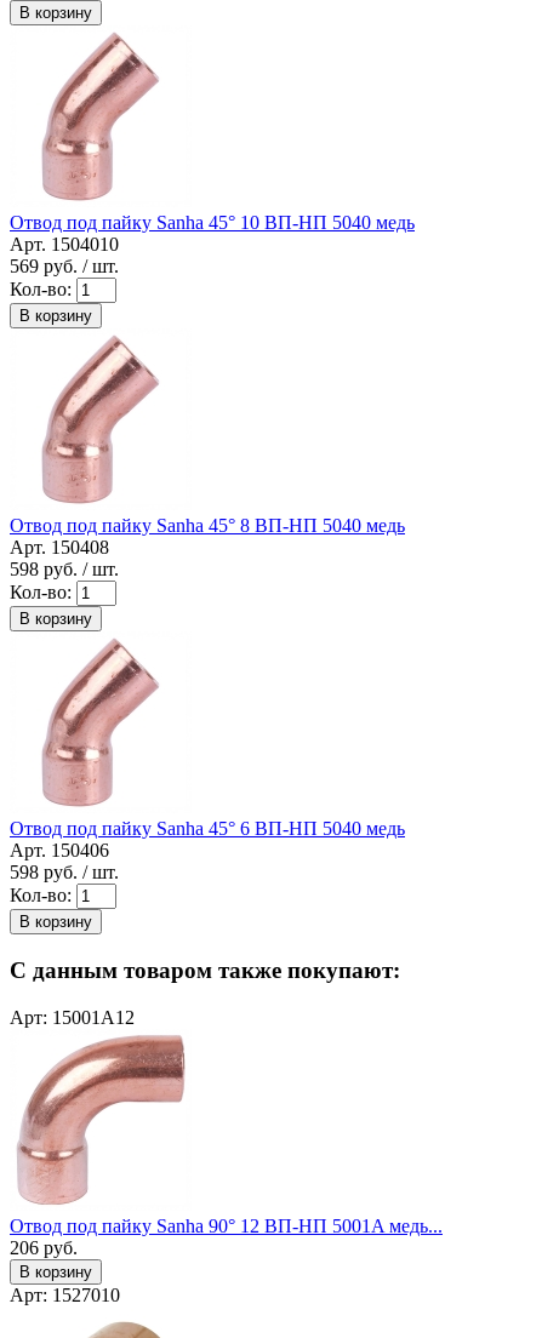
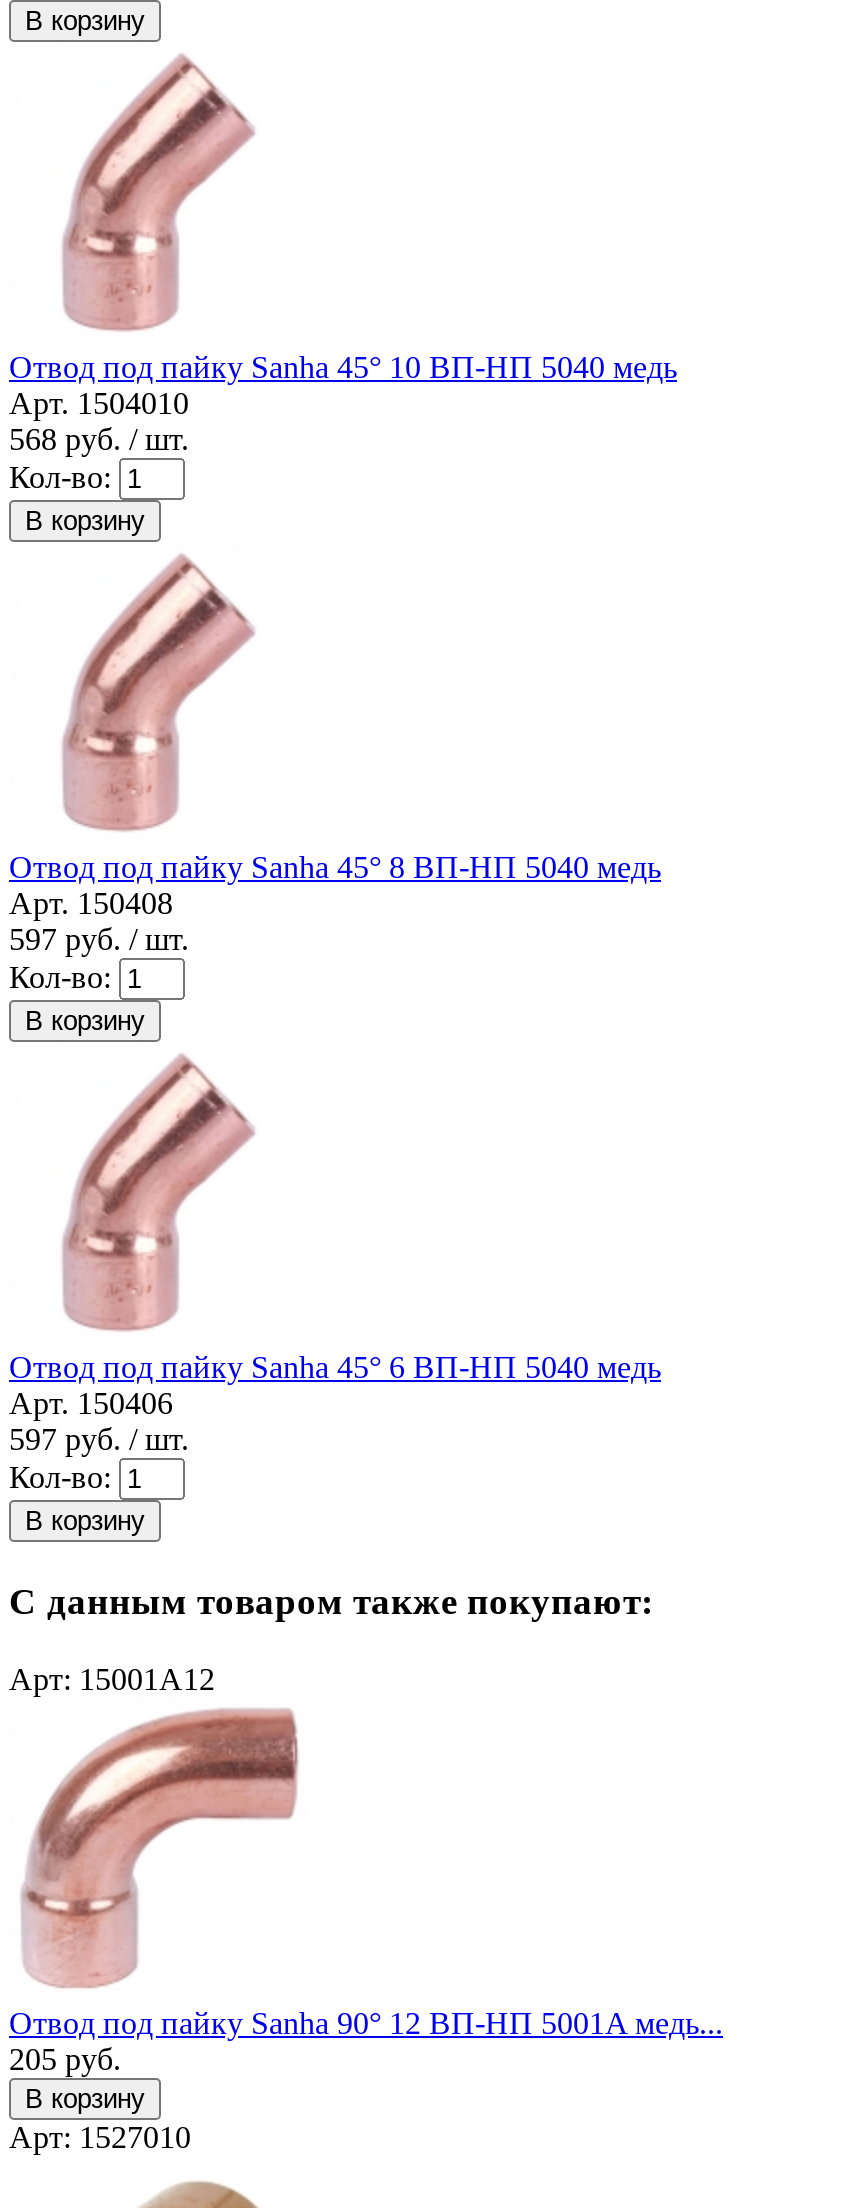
- 569 руб. / шт.
+ 568 руб. / шт.

- 598 руб. / шт.
+ 597 руб. / шт.

- 598 руб. / шт.
+ 597 руб. / шт.

- 206 руб.
+ 205 руб.
